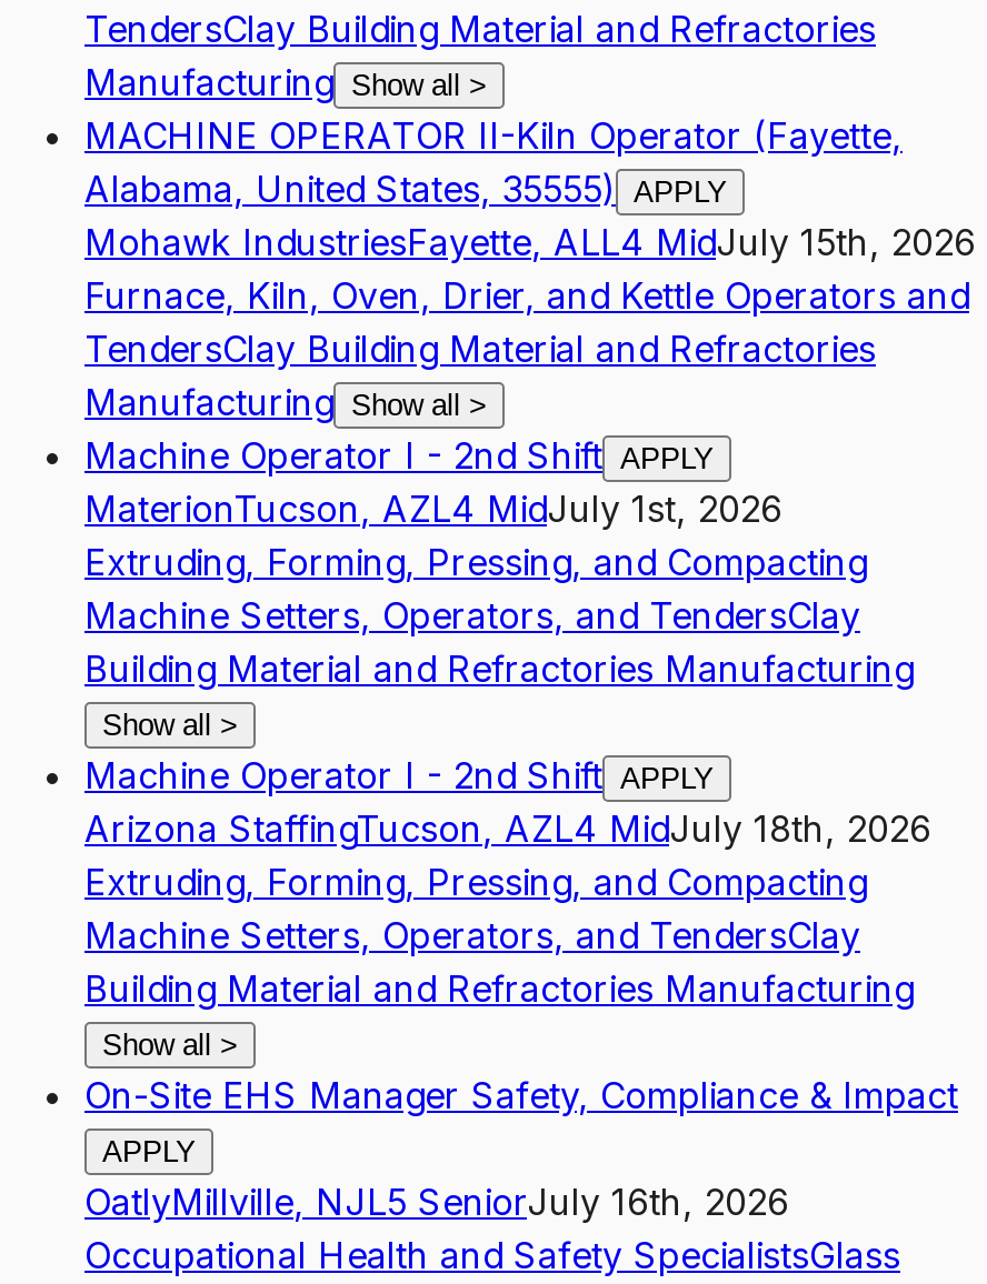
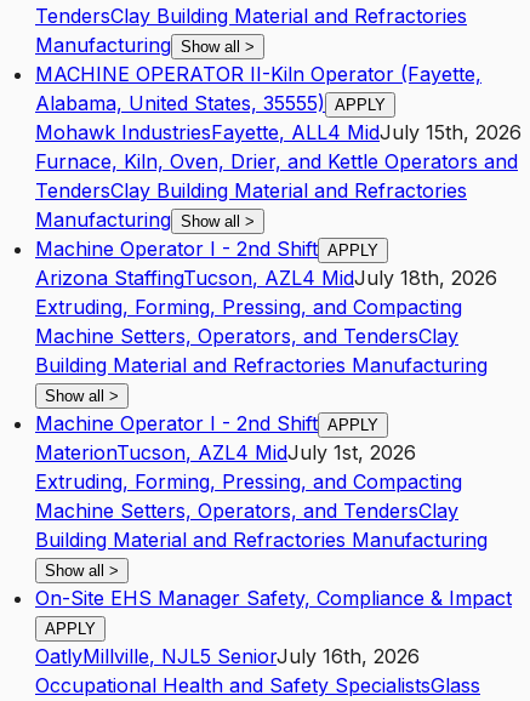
moved down: MaterionTucson, AZL4 MidJuly 1st, 2026

moved up: Arizona StaffingTucson, AZL4 MidJuly 18th, 2026
